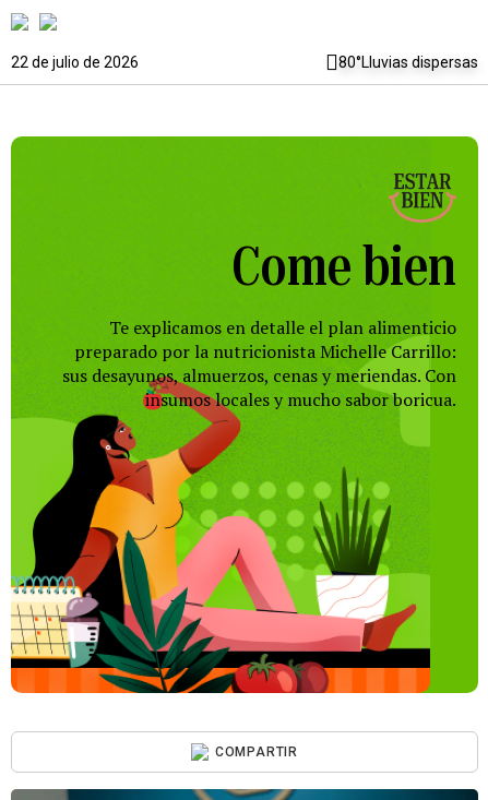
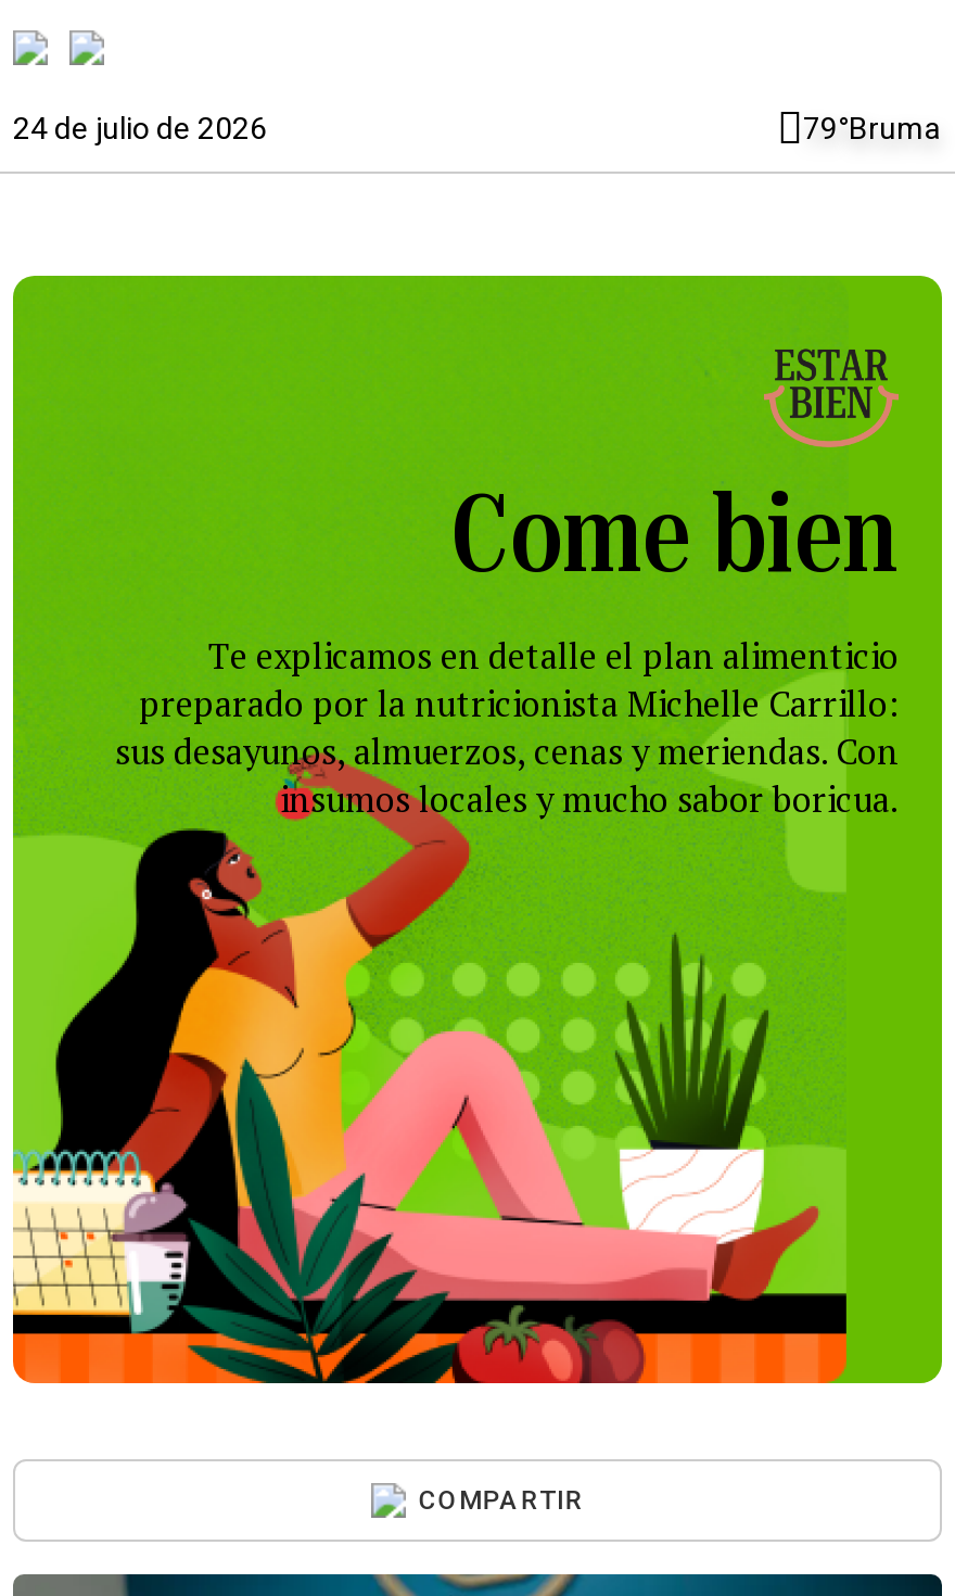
- 22 de julio de 2026
- 80°Lluvias dispersas
+ 24 de julio de 2026
+ 79°Bruma
